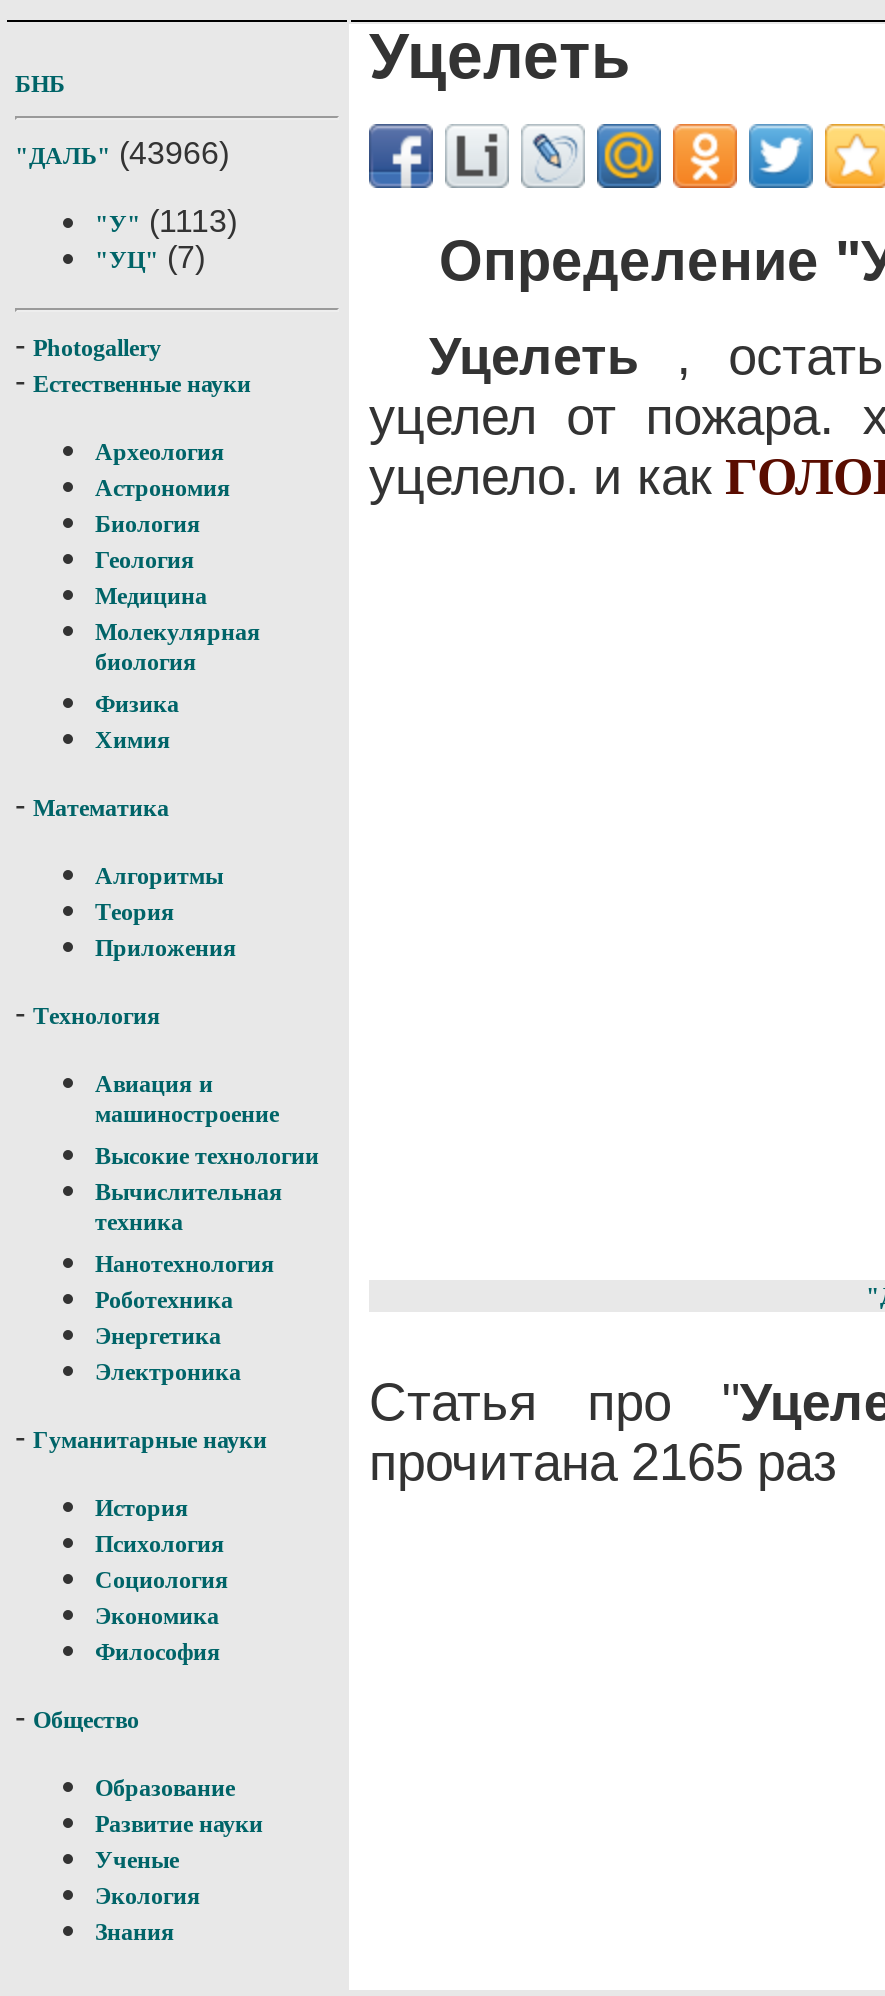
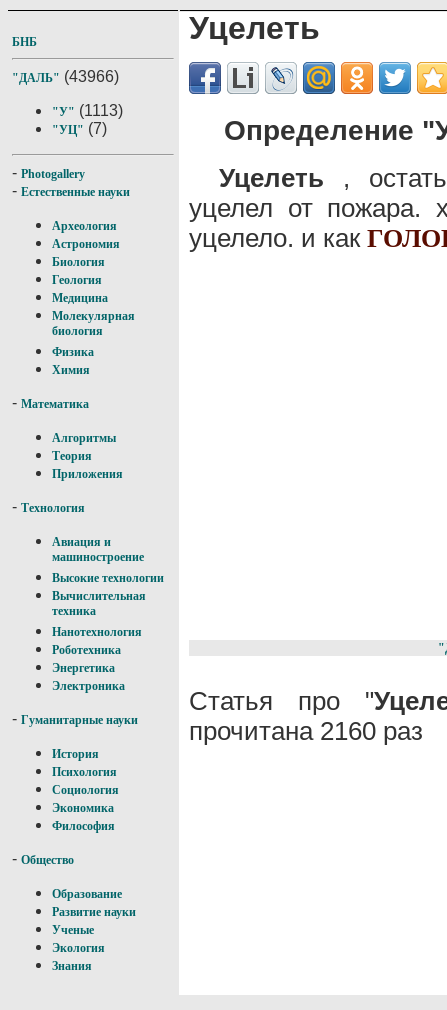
- прочитана 2165 раз
+ прочитана 2160 раз
